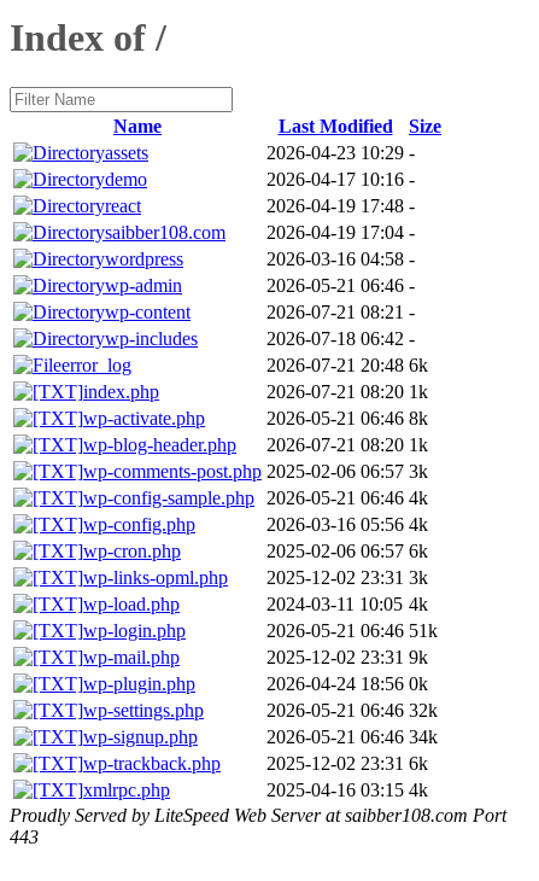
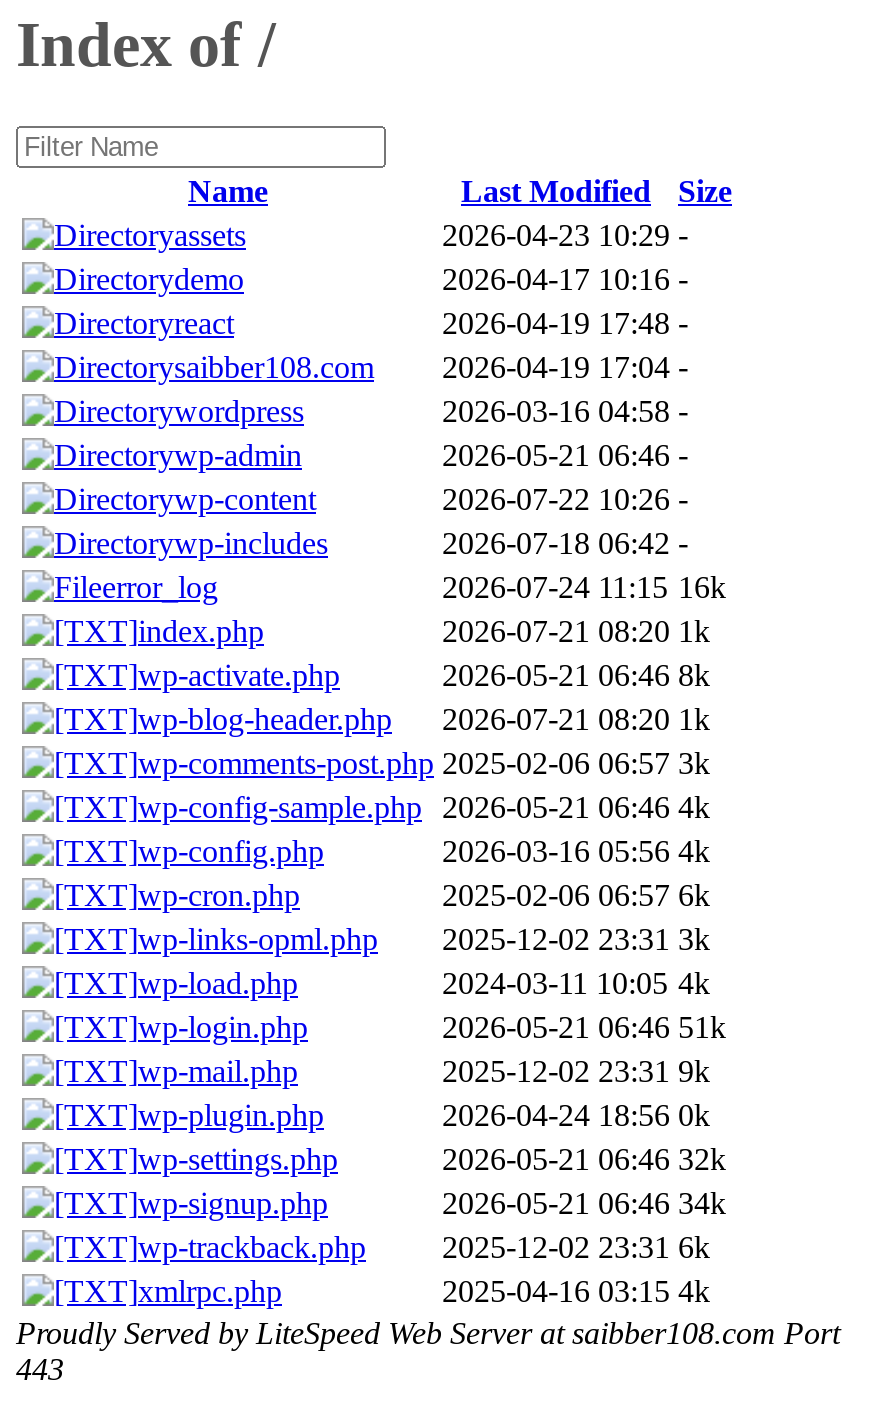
- 2026-07-21 08:21 -
+ 2026-07-22 10:26 -

- 2026-07-21 20:48 6k
+ 2026-07-24 11:15 16k
